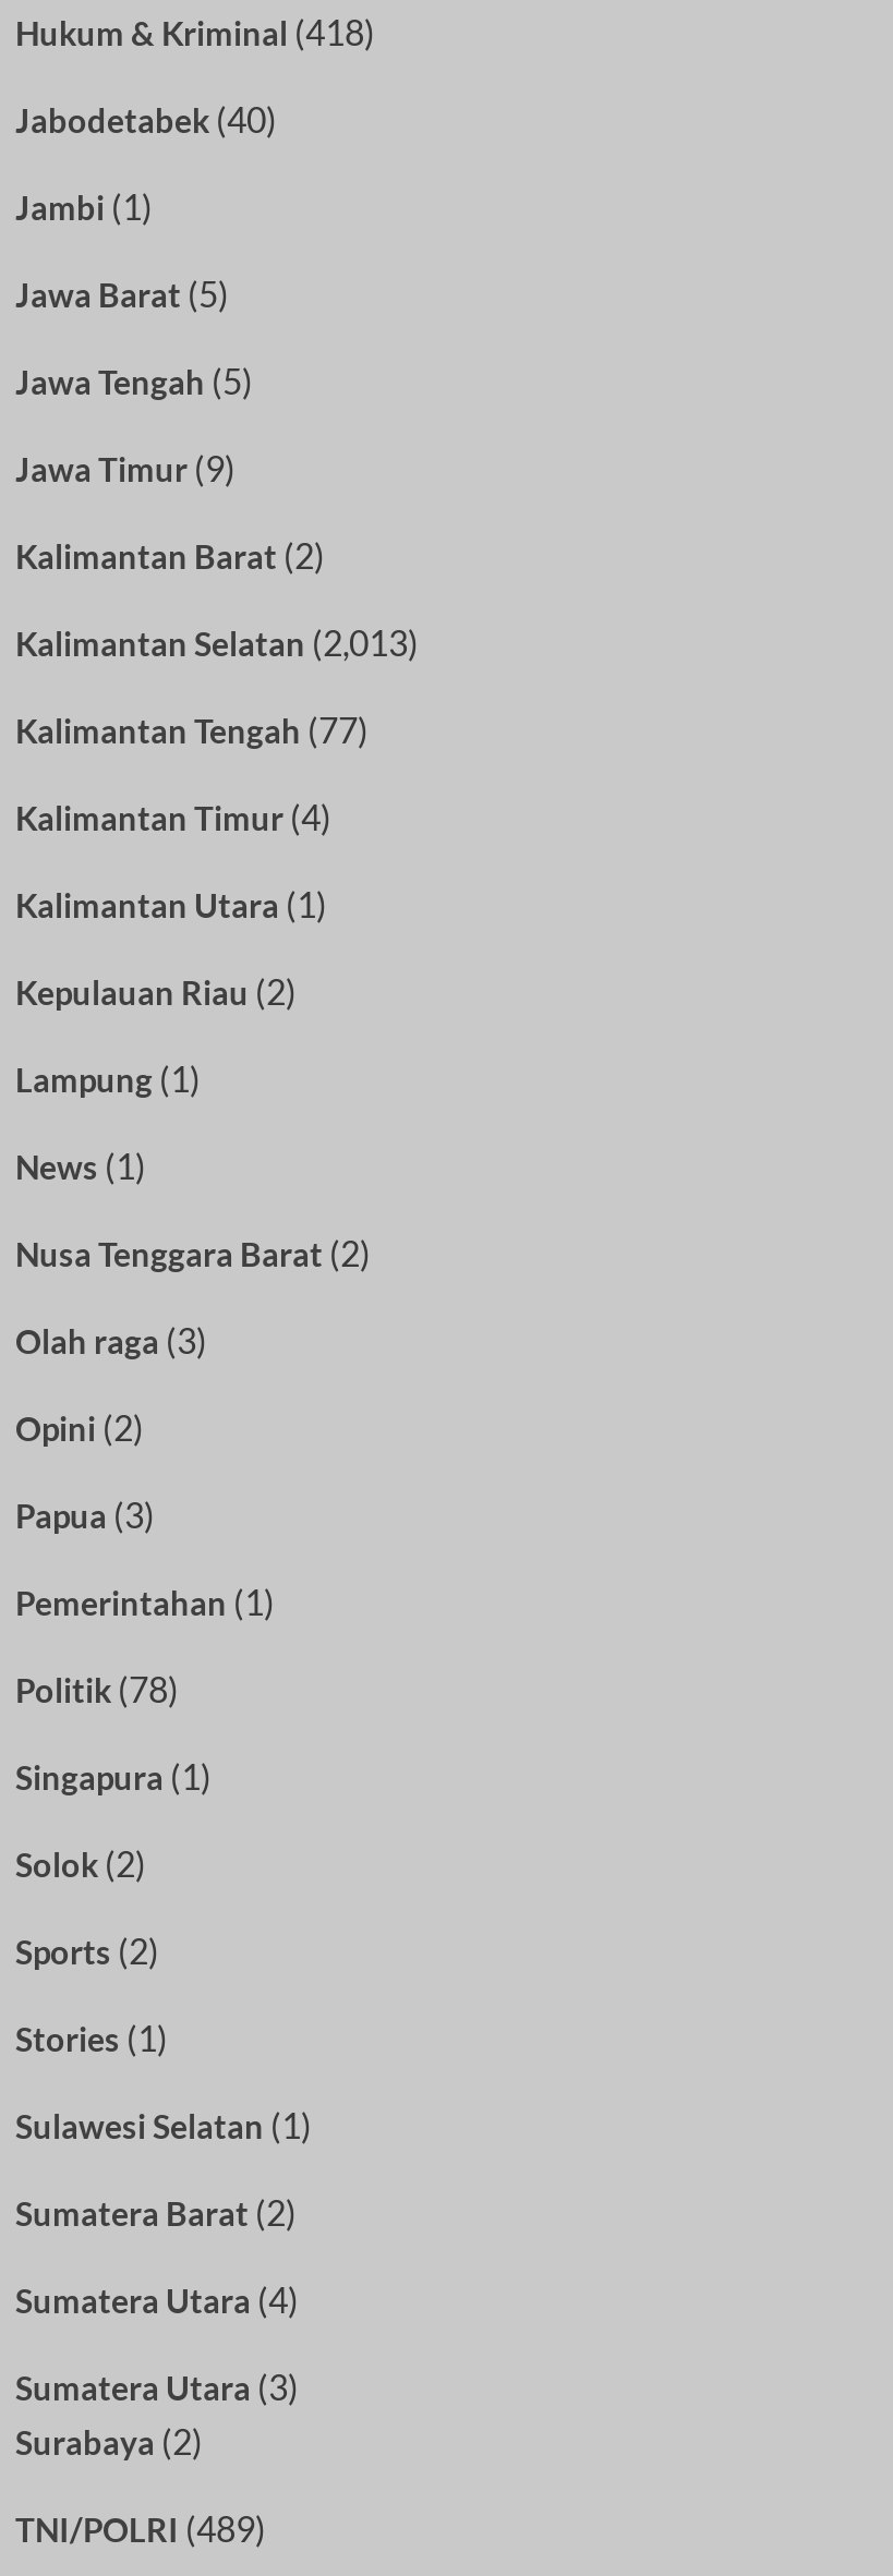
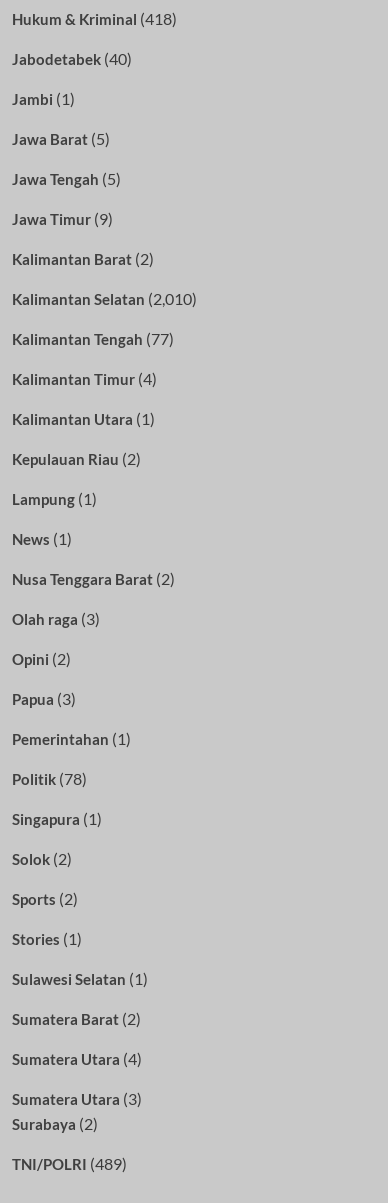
- Kalimantan Selatan (2,013)
+ Kalimantan Selatan (2,010)
